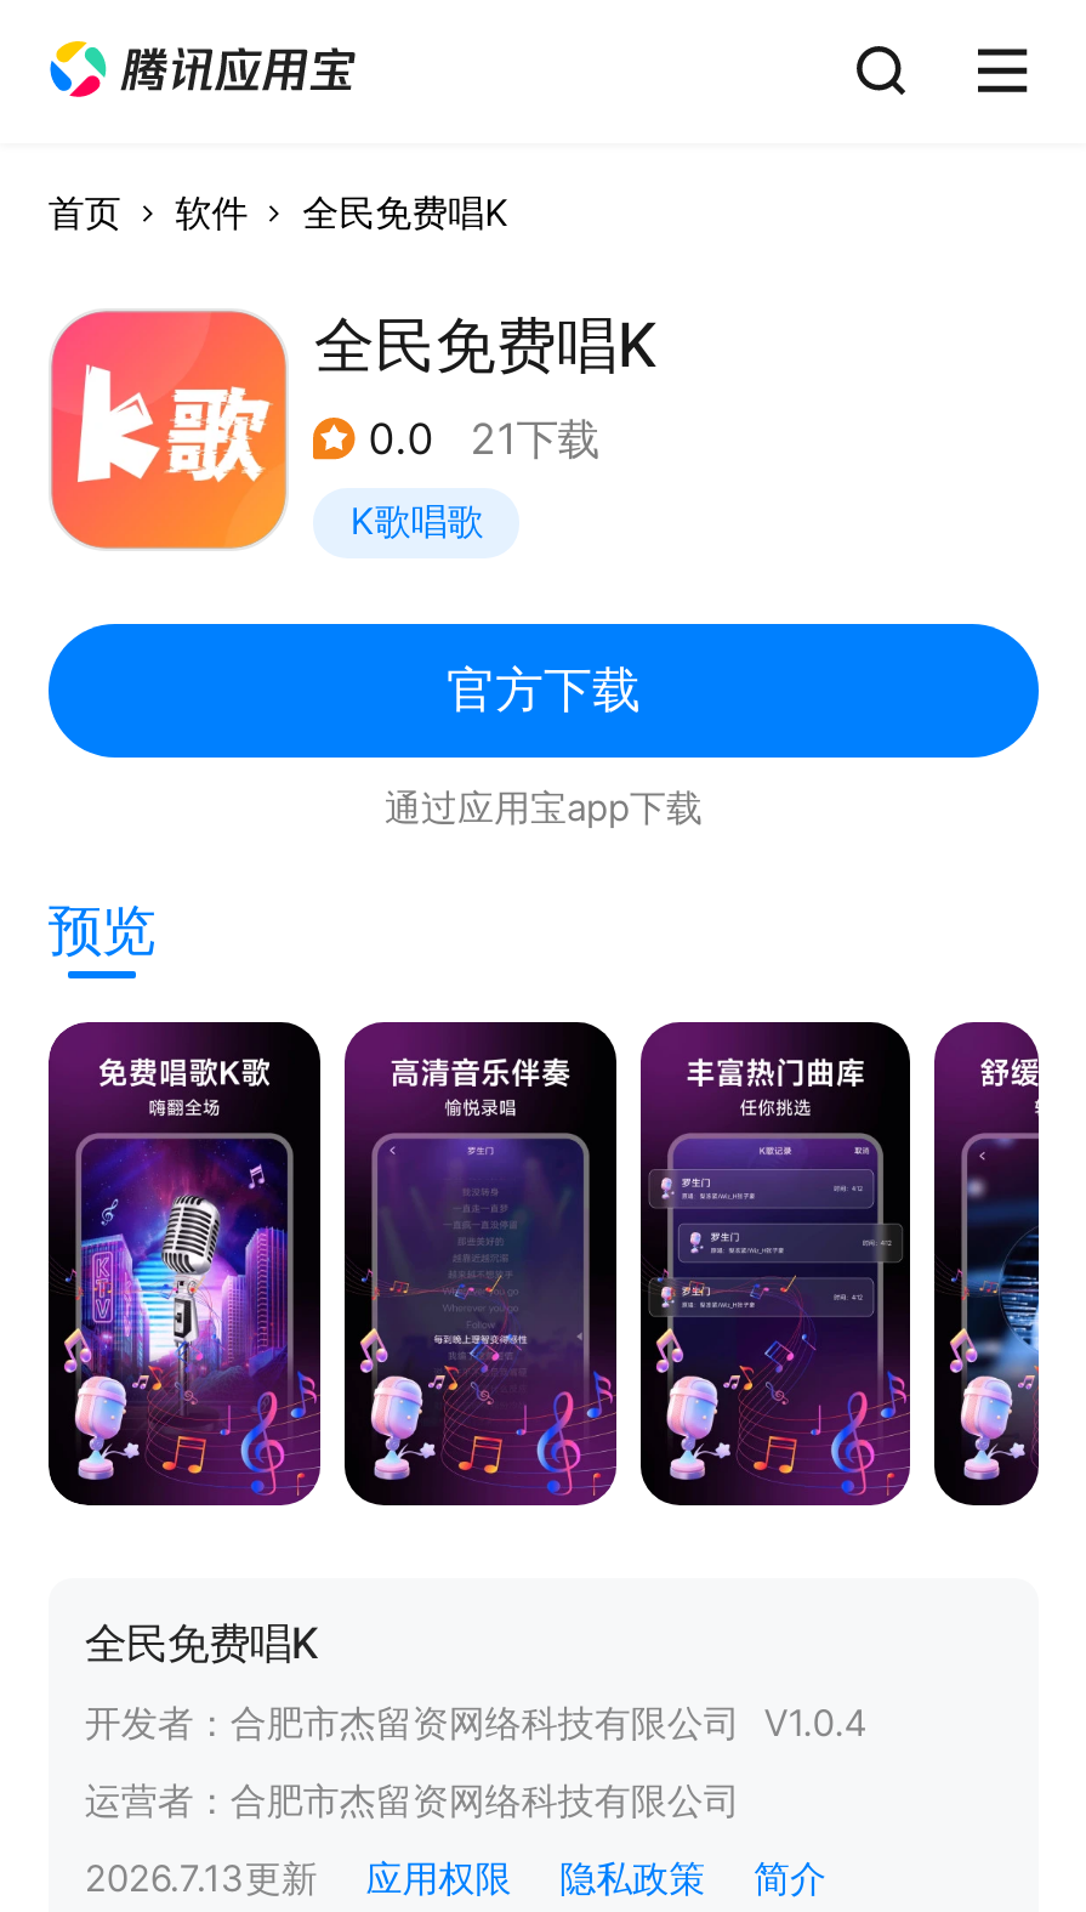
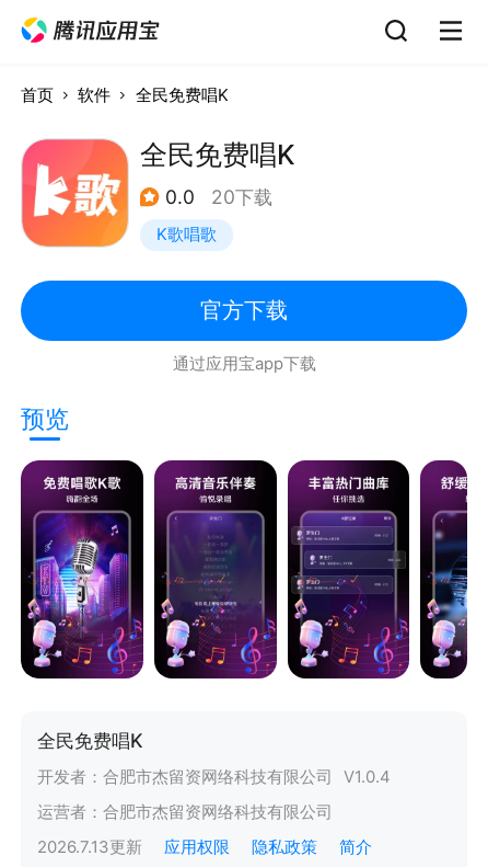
- 0.0 21下载
+ 0.0 20下载
